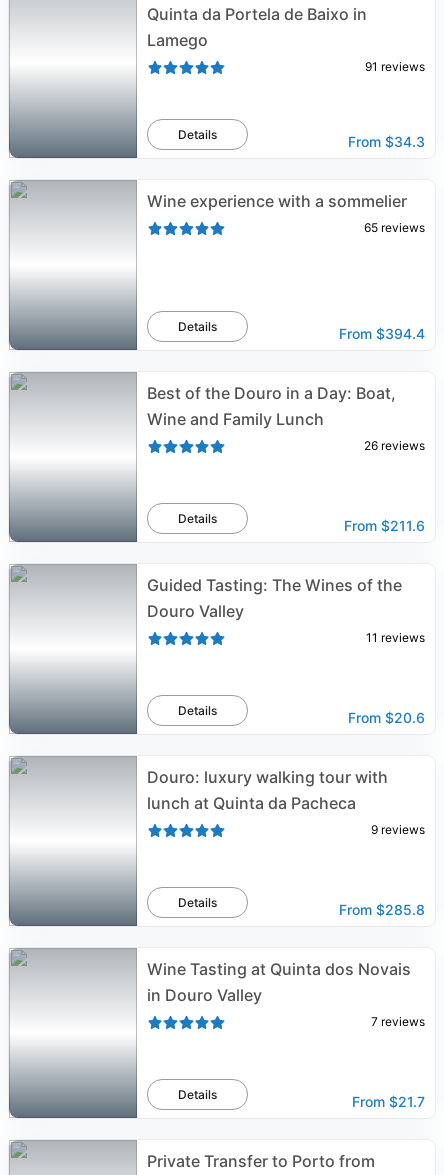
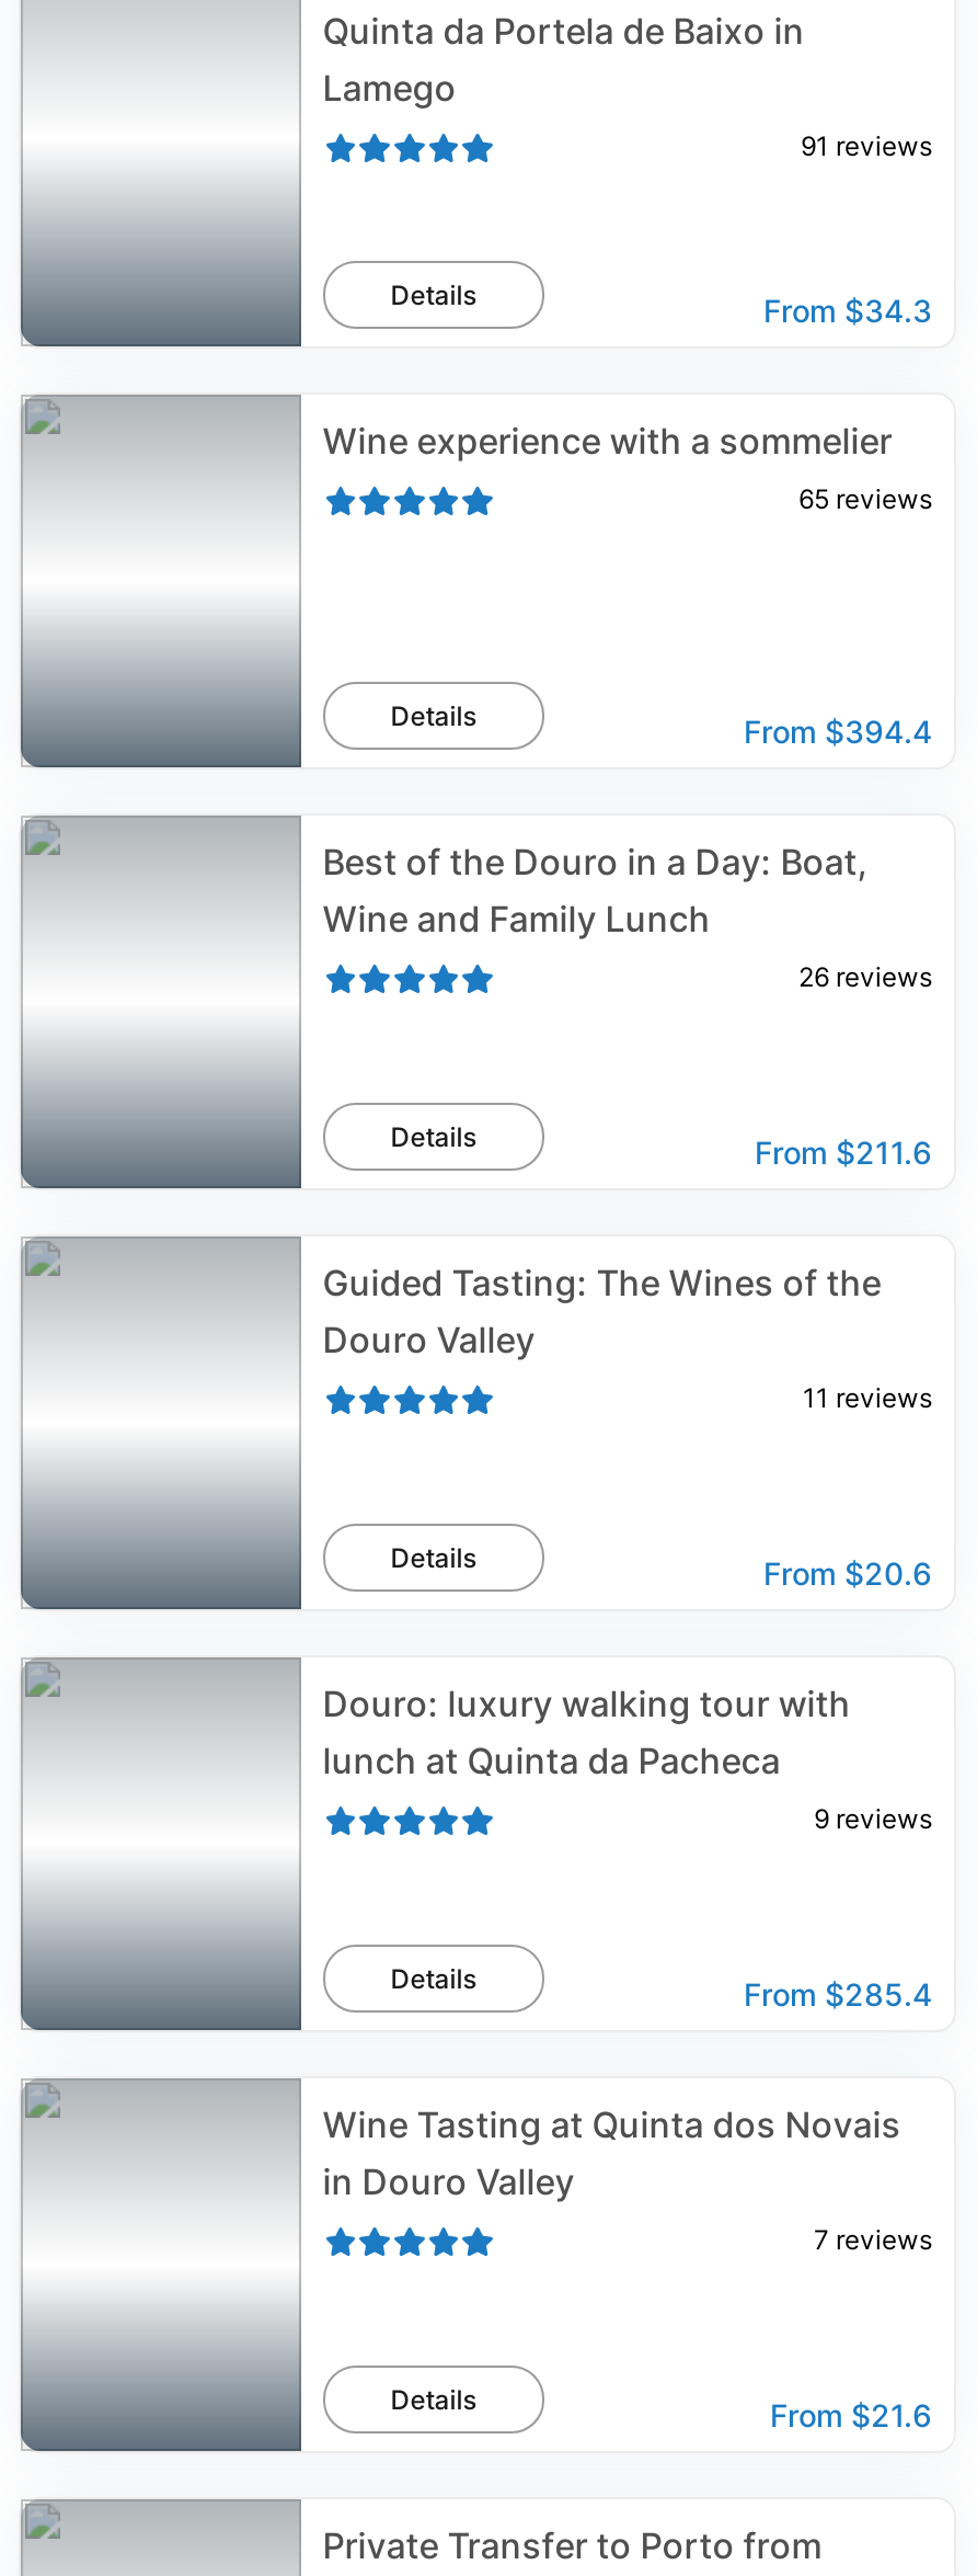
- From $285.8
+ From $285.4

- From $21.7
+ From $21.6
